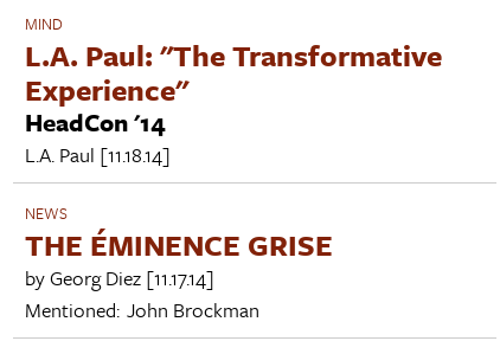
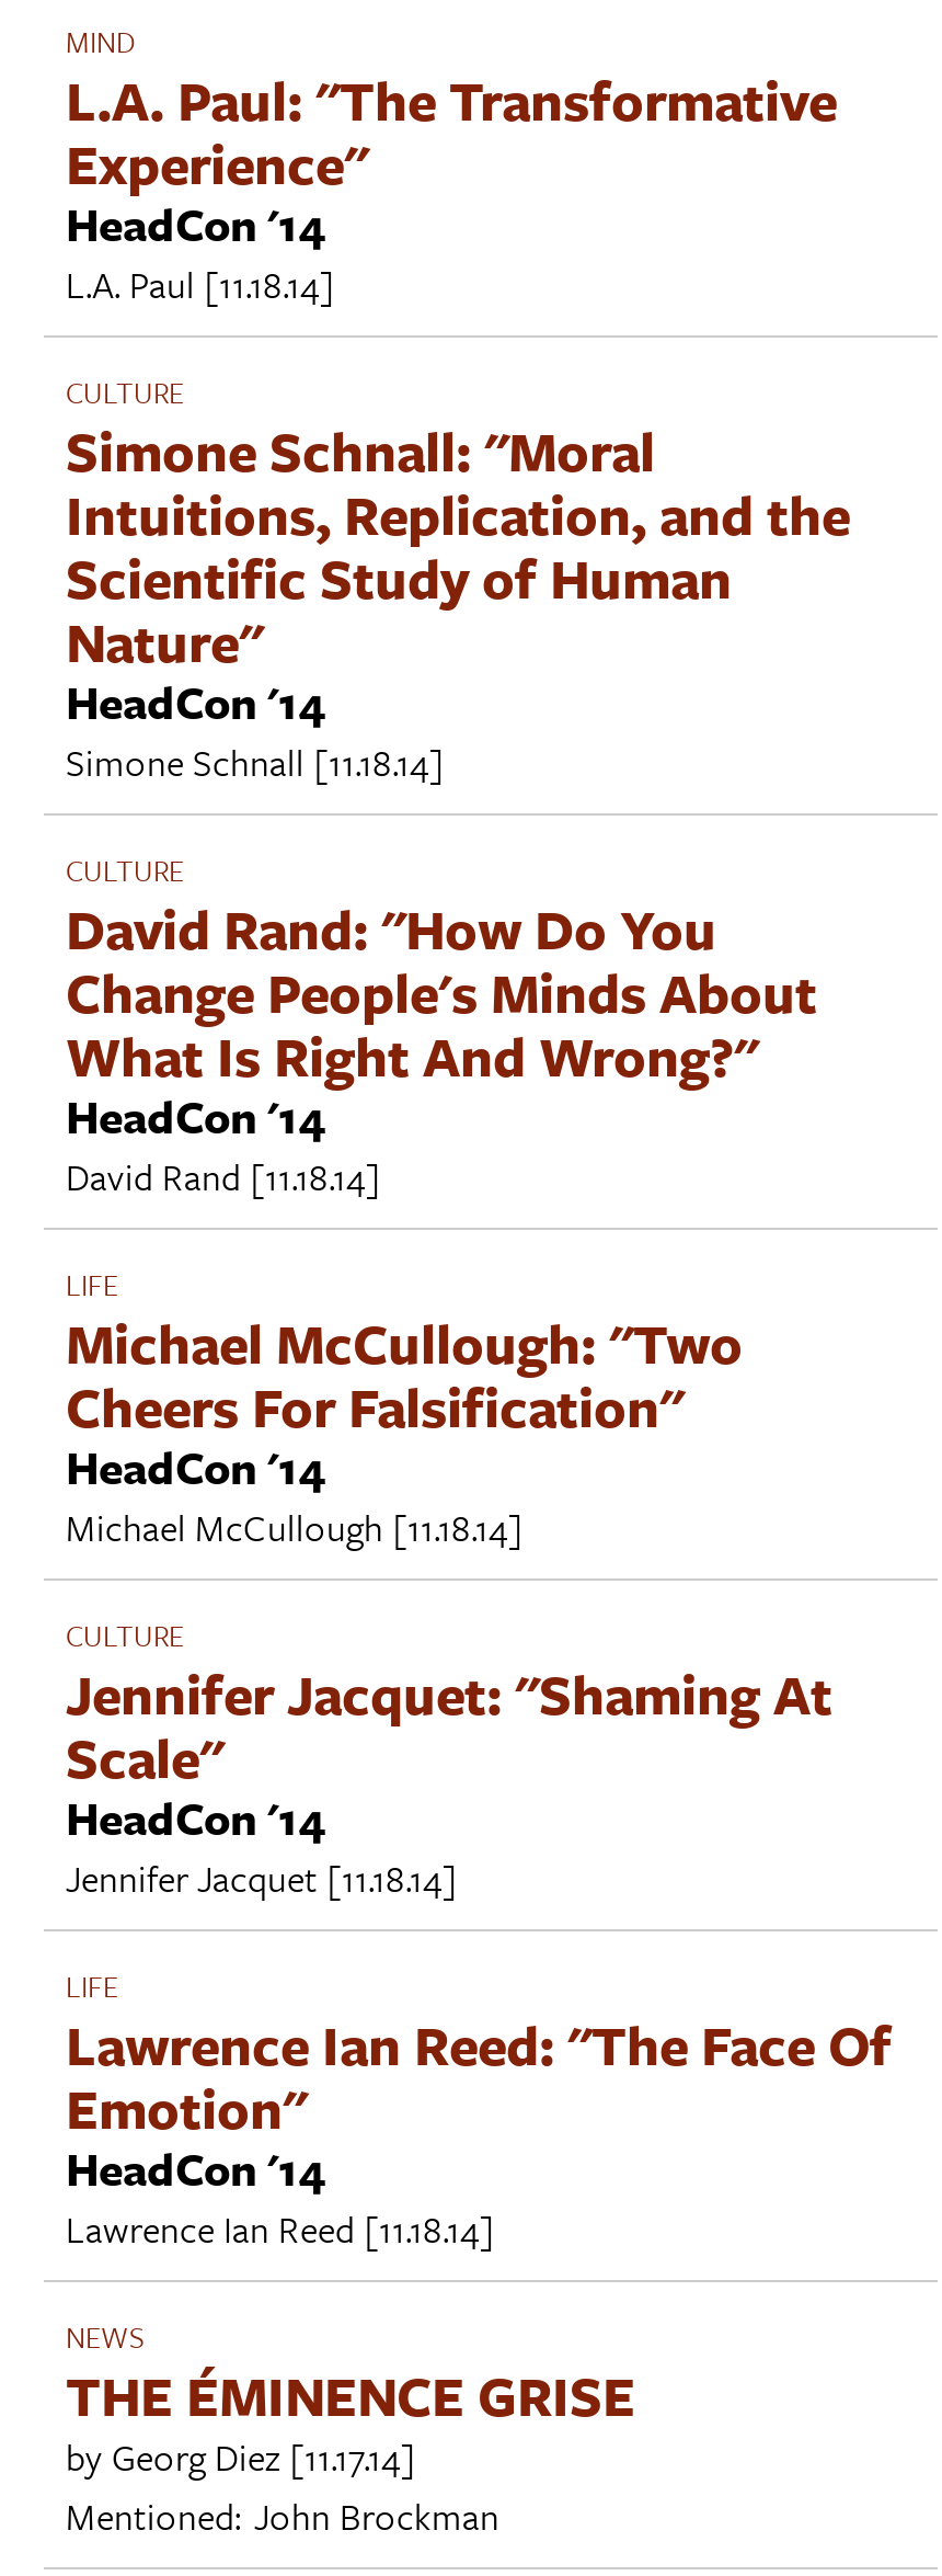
+ CULTURE
+ Simone Schnall: "Moral
+ Intuitions, Replication, and the
+ Scientific Study of Human
+ Nature"
+ HeadCon '14
+ Simone Schnall [11.18.14]
+ CULTURE
+ David Rand: "How Do You
+ Change People's Minds About
+ What Is Right And Wrong?"
+ HeadCon '14
+ David Rand [11.18.14]
+ LIFE
+ Michael McCullough: "Two
+ Cheers For Falsification"
+ HeadCon '14
+ Michael McCullough [11.18.14]
+ CULTURE
+ Jennifer Jacquet: "Shaming At
+ Scale"
+ HeadCon '14
+ Jennifer Jacquet [11.18.14]
+ LIFE
+ Lawrence Ian Reed: "The Face Of
+ Emotion"
+ HeadCon '14
+ Lawrence Ian Reed [11.18.14]
